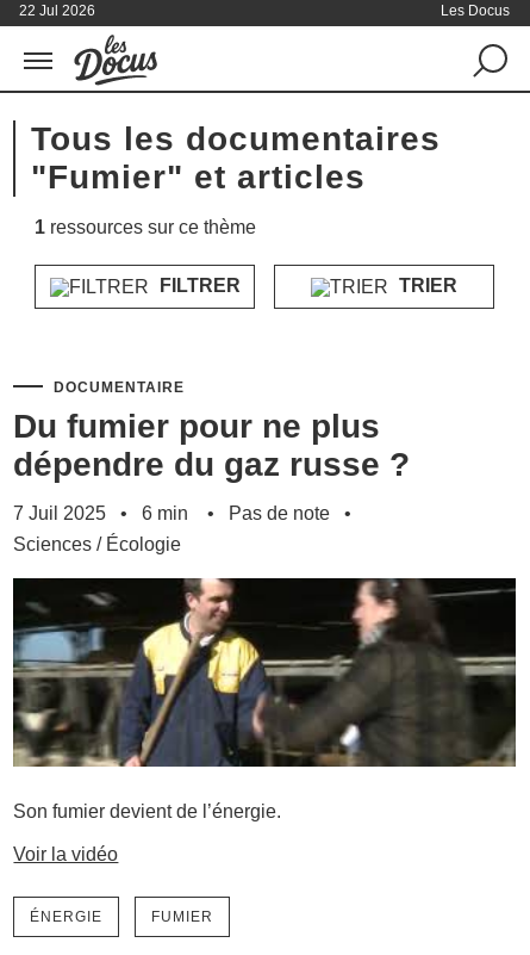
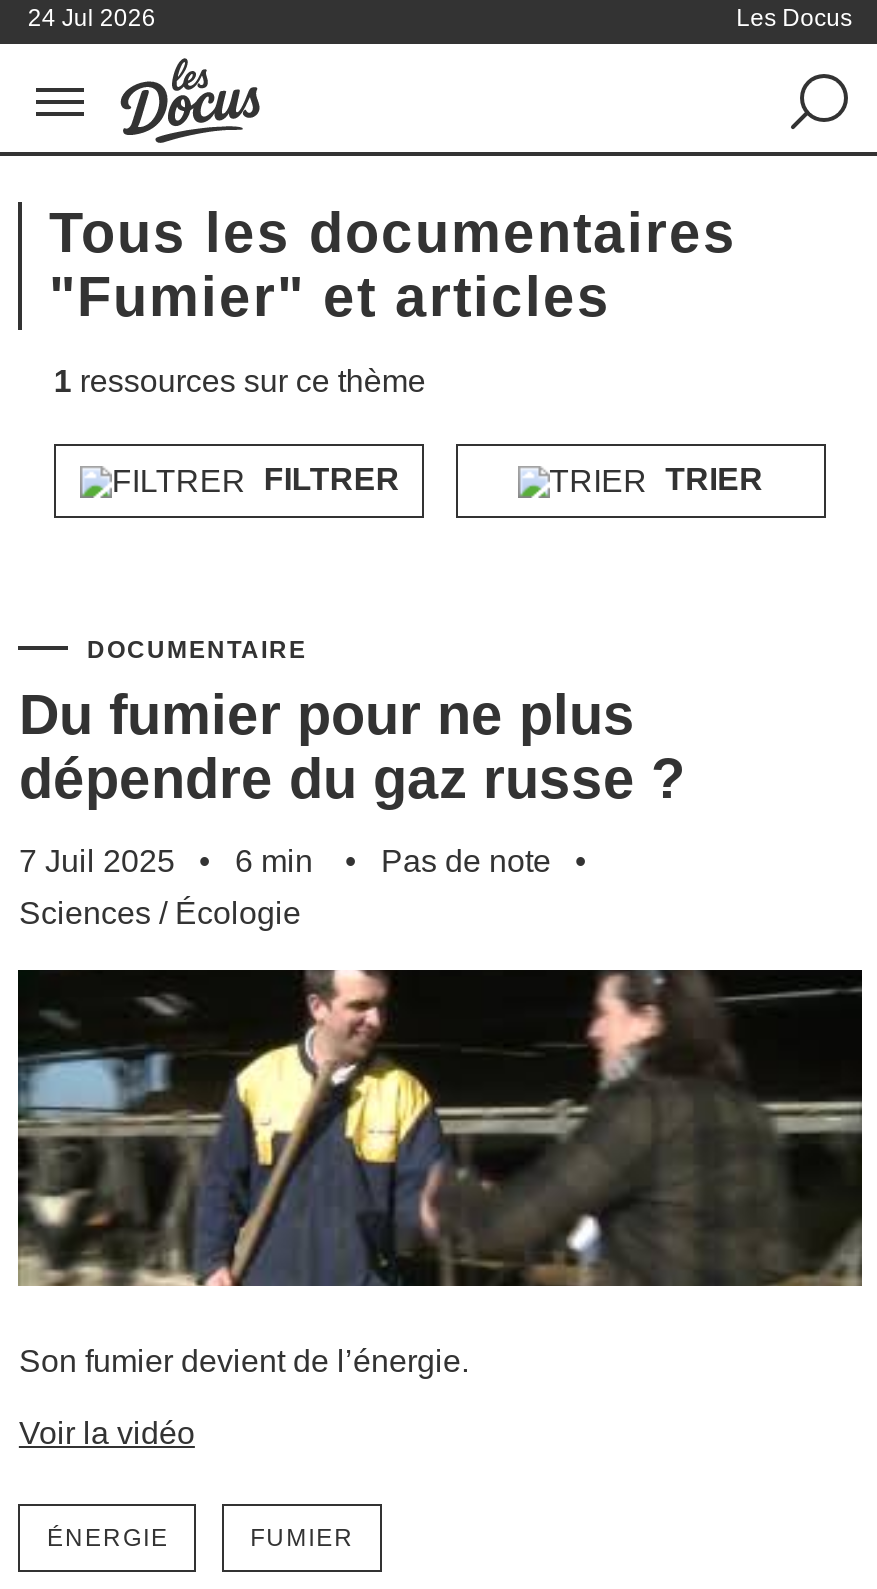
- 22 Jul 2026
+ 24 Jul 2026
